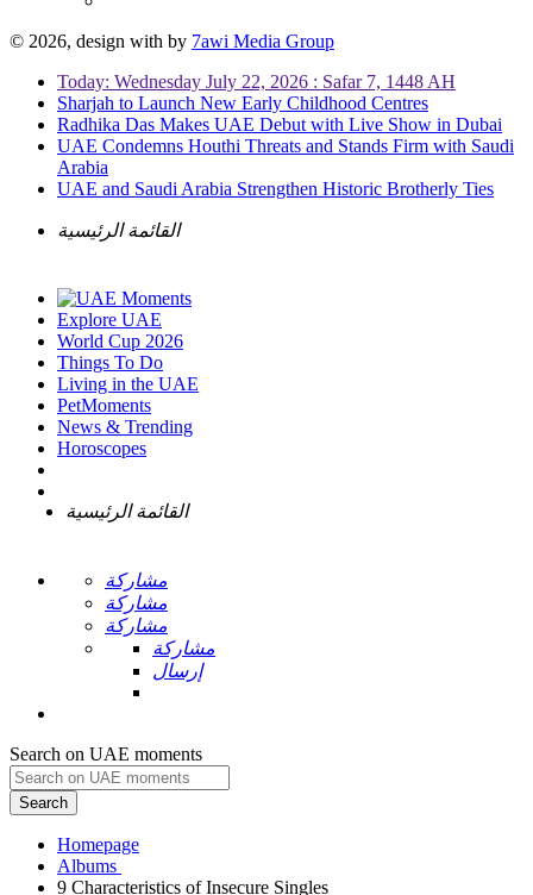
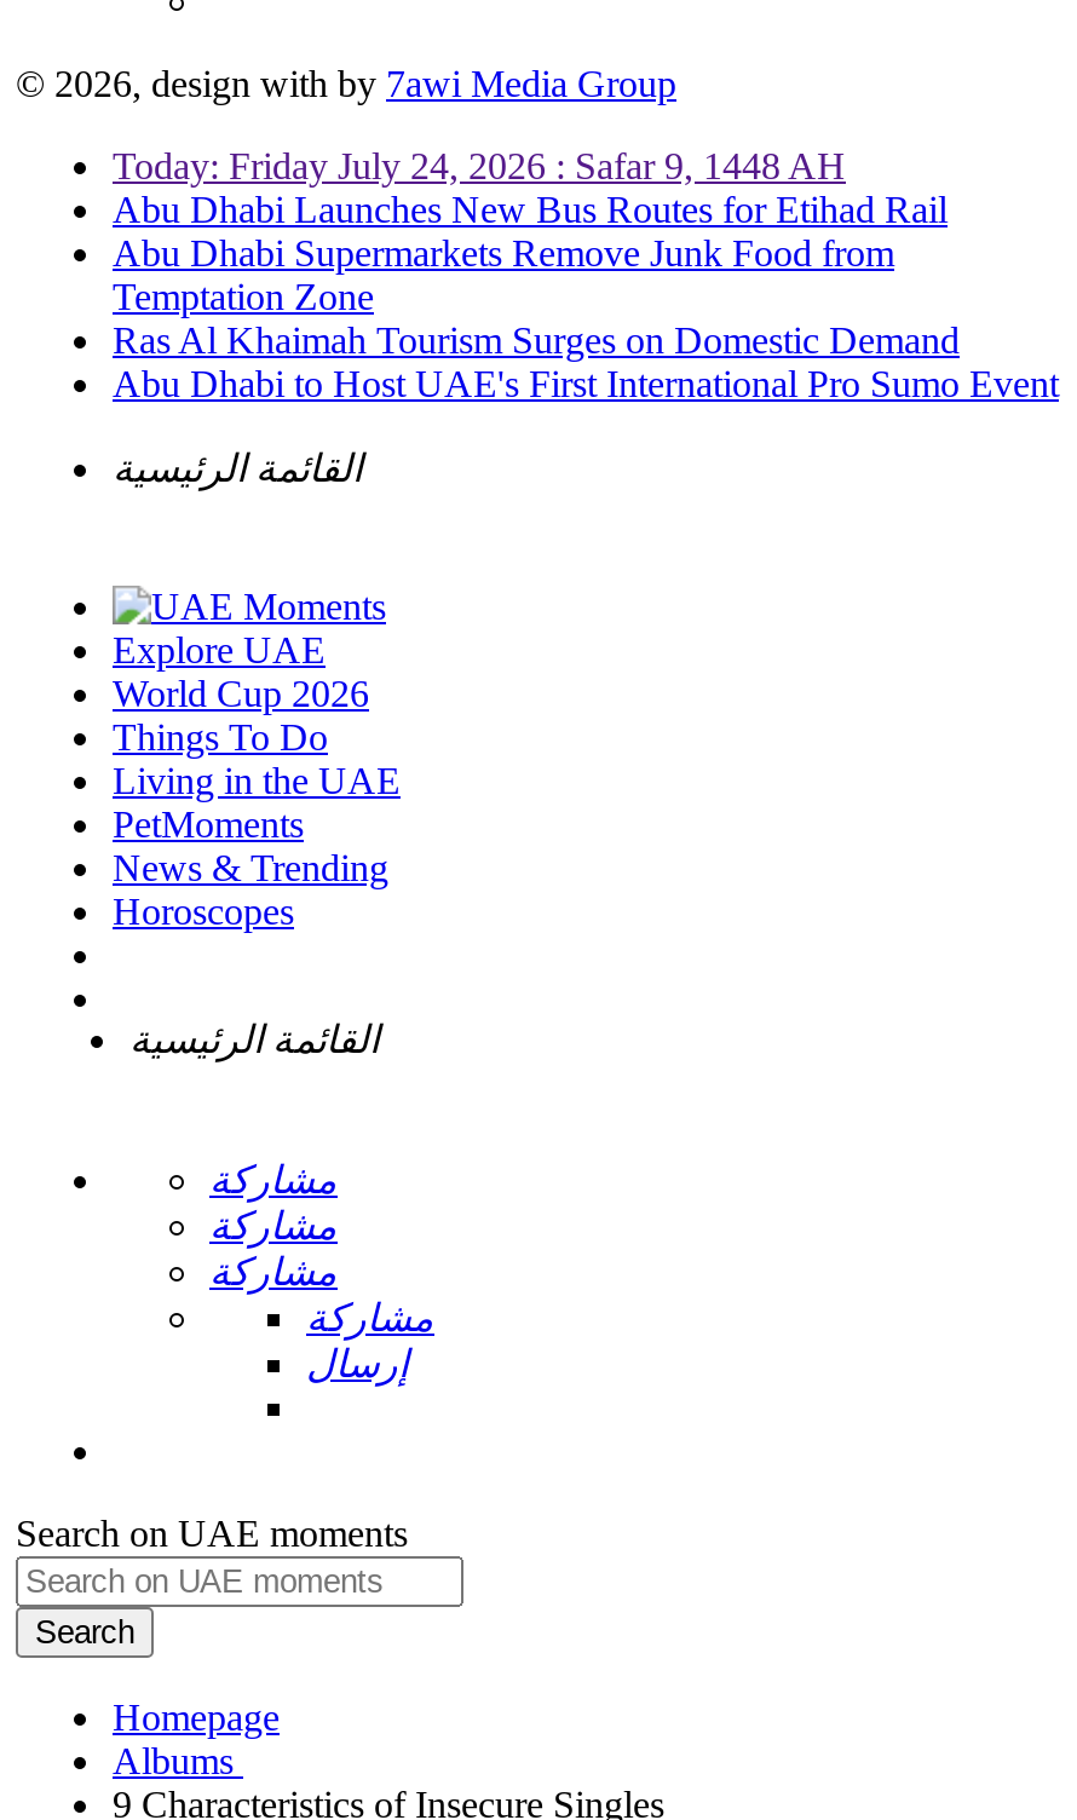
- Today: Wednesday July 22, 2026 : Safar 7, 1448 AH
- Sharjah to Launch New Early Childhood Centres
- Radhika Das Makes UAE Debut with Live Show in Dubai
- UAE Condemns Houthi Threats and Stands Firm with Saudi
- Arabia
- UAE and Saudi Arabia Strengthen Historic Brotherly Ties
+ Today: Friday July 24, 2026 : Safar 9, 1448 AH
+ Abu Dhabi Launches New Bus Routes for Etihad Rail
+ Abu Dhabi Supermarkets Remove Junk Food from
+ Temptation Zone
+ Ras Al Khaimah Tourism Surges on Domestic Demand
+ Abu Dhabi to Host UAE's First International Pro Sumo Event
